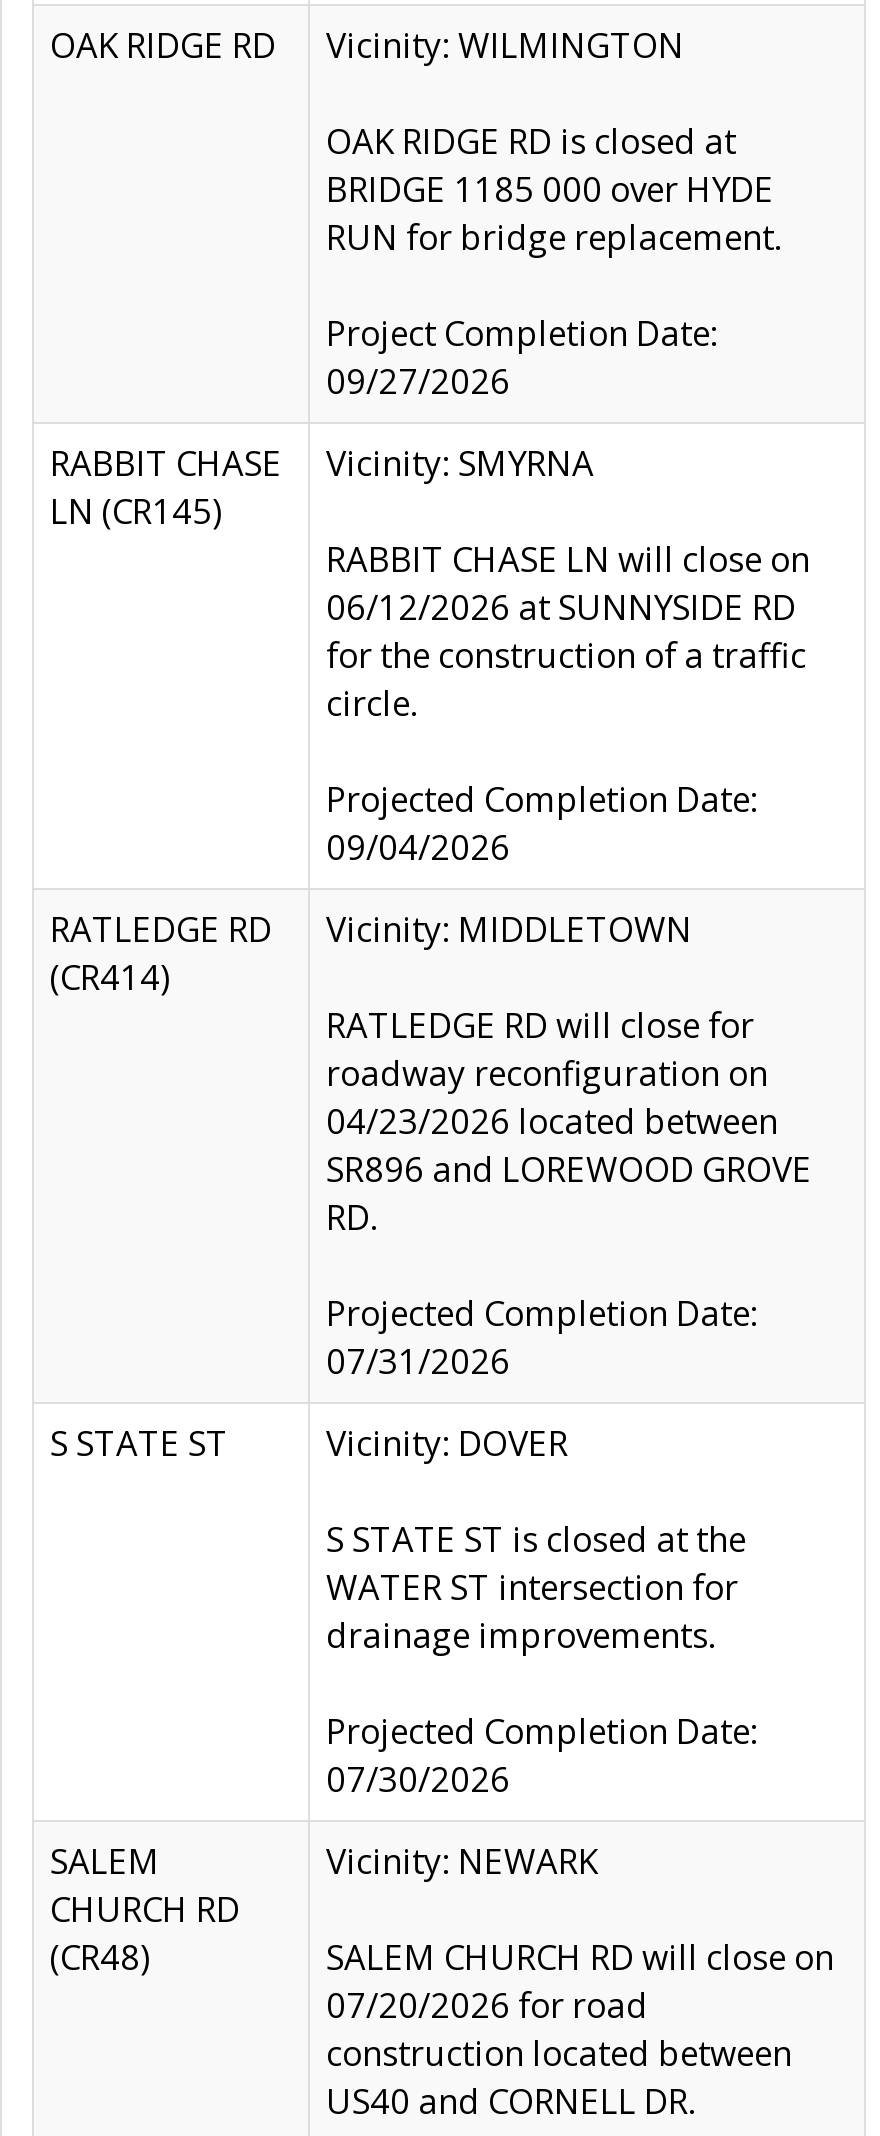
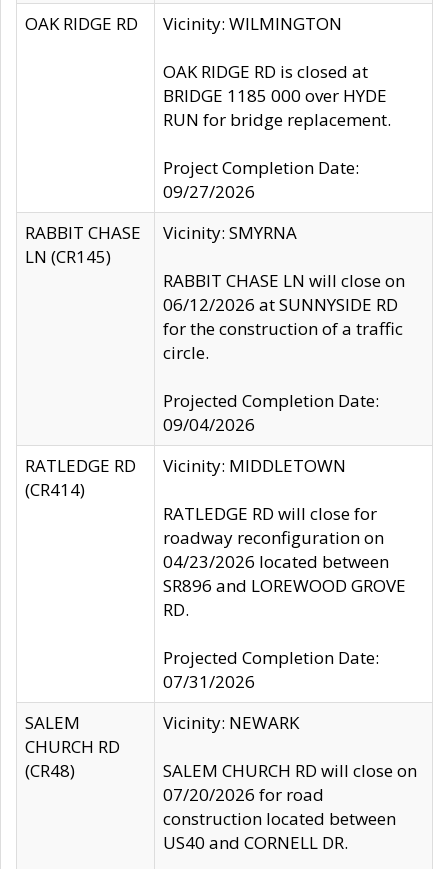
- S STATE ST
- Vicinity: DOVER
- S STATE ST is closed at the
- WATER ST intersection for
- drainage improvements.
- Projected Completion Date:
- 07/30/2026
